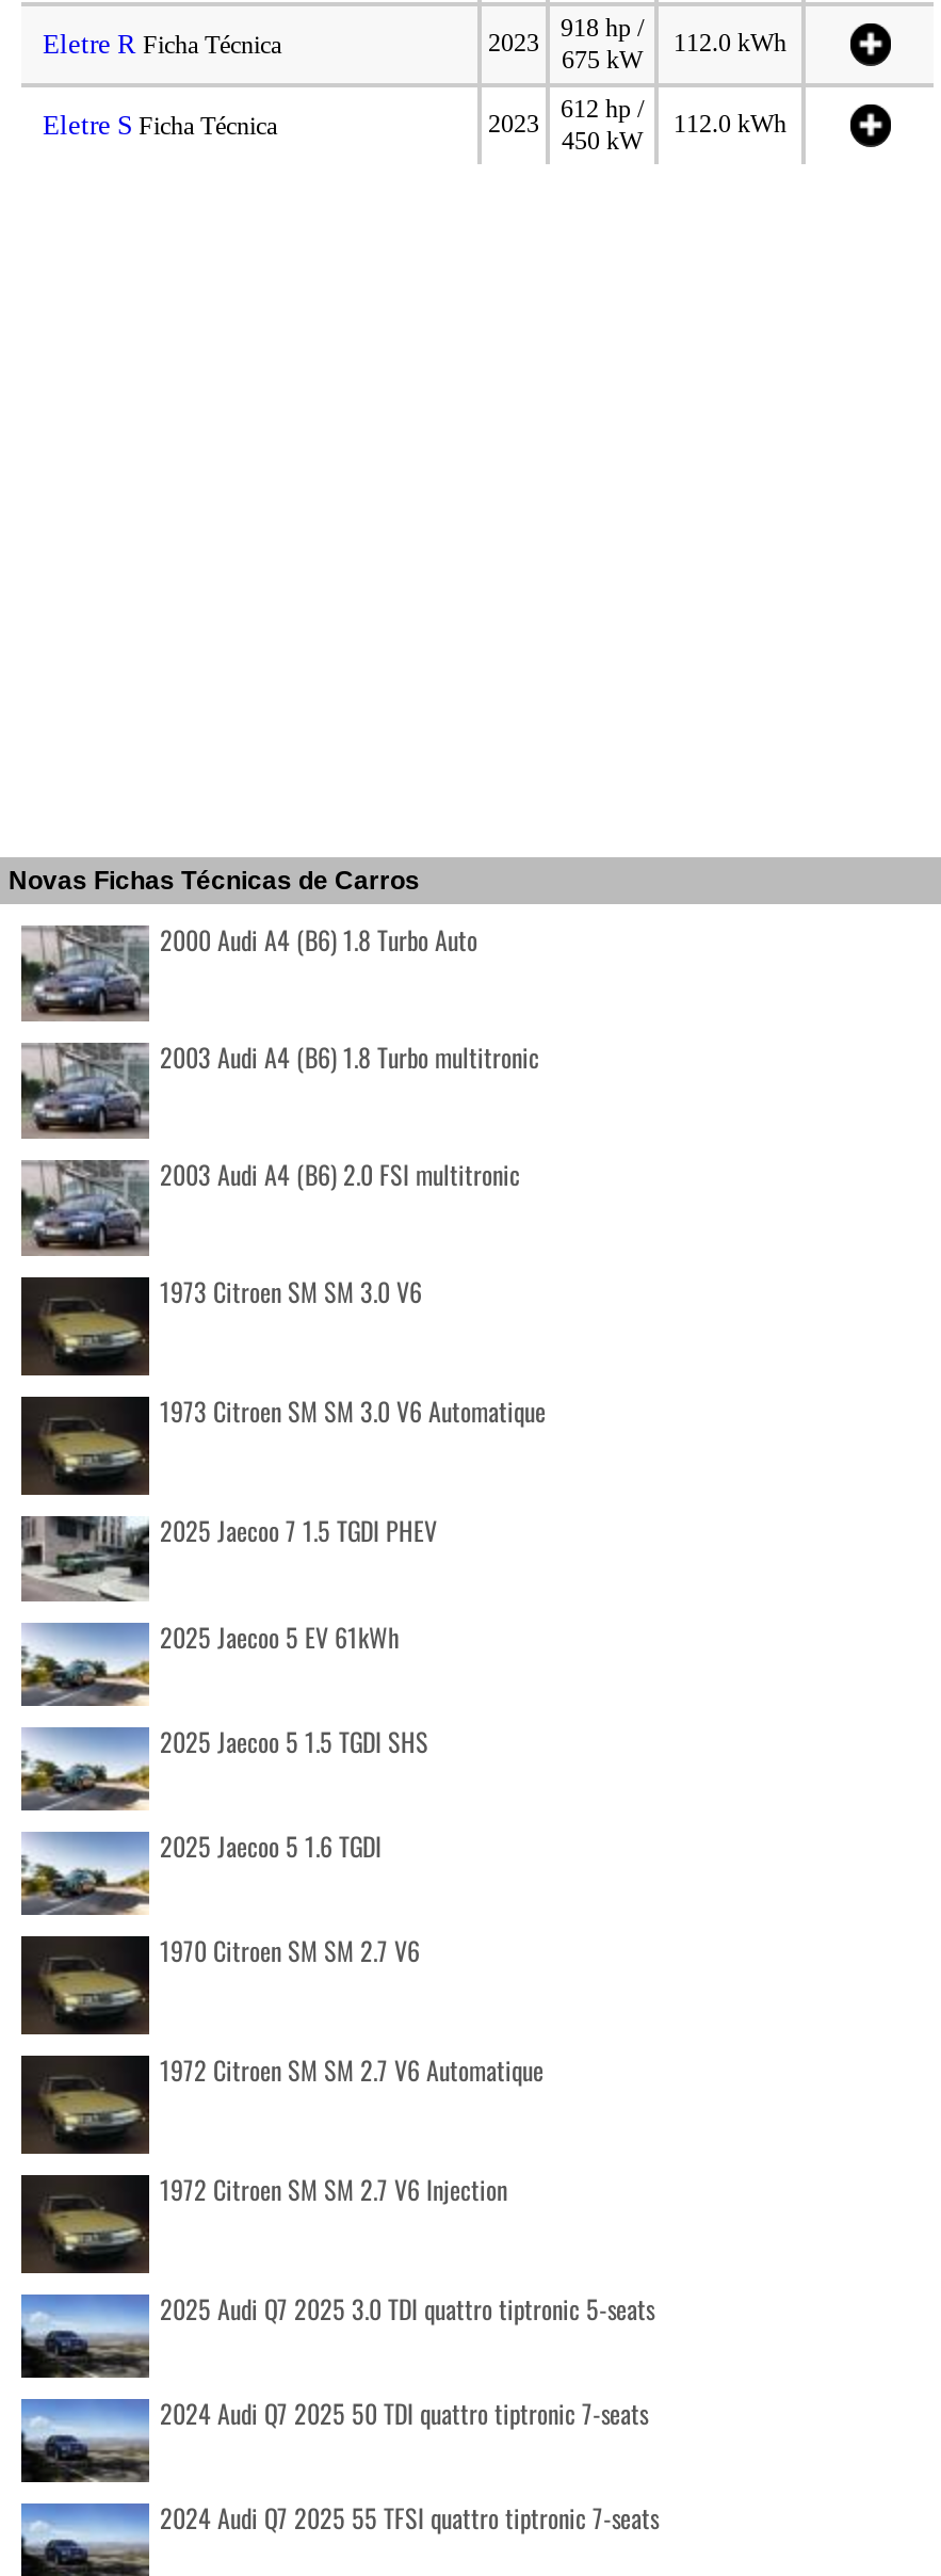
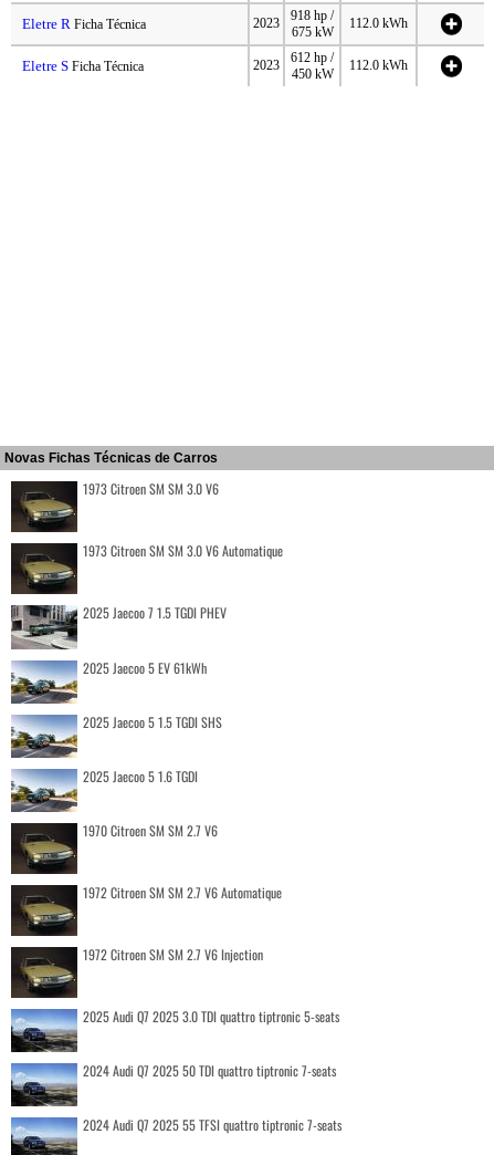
- [image]
- 2000 Audi A4 (B6) 1.8 Turbo Auto
- 2003 Audi A4 (B6) 1.8 Turbo multitronic
- 2003 Audi A4 (B6) 2.0 FSI multitronic

- [image]

- [image]
